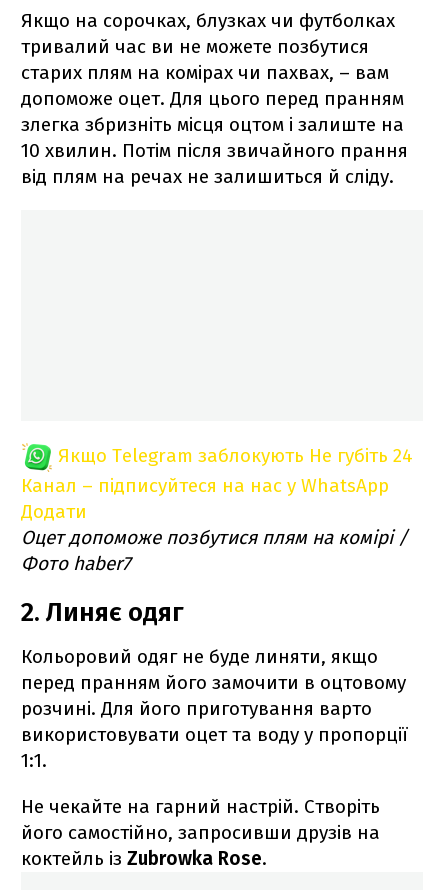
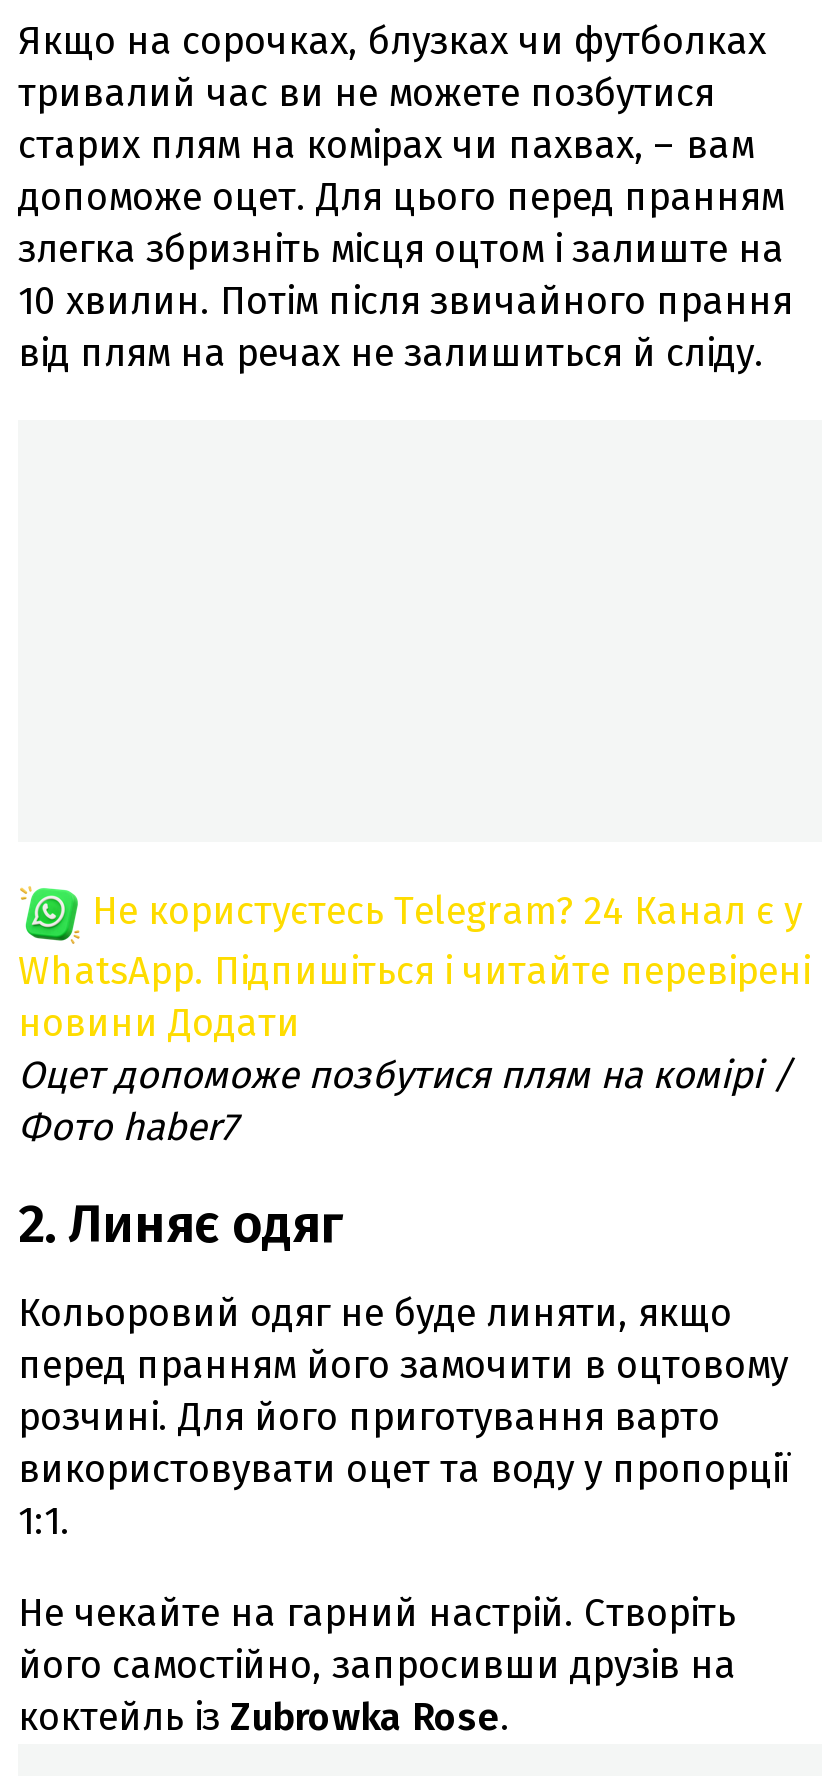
- Якщо Telegram заблокують Не губіть 24
- Канал – підписуйтеся на нас у WhatsApp
- Додати
+ Не користуєтесь Telegram? 24 Канал є у
+ WhatsApp. Підпишіться і читайте перевірені
+ новини Додати
